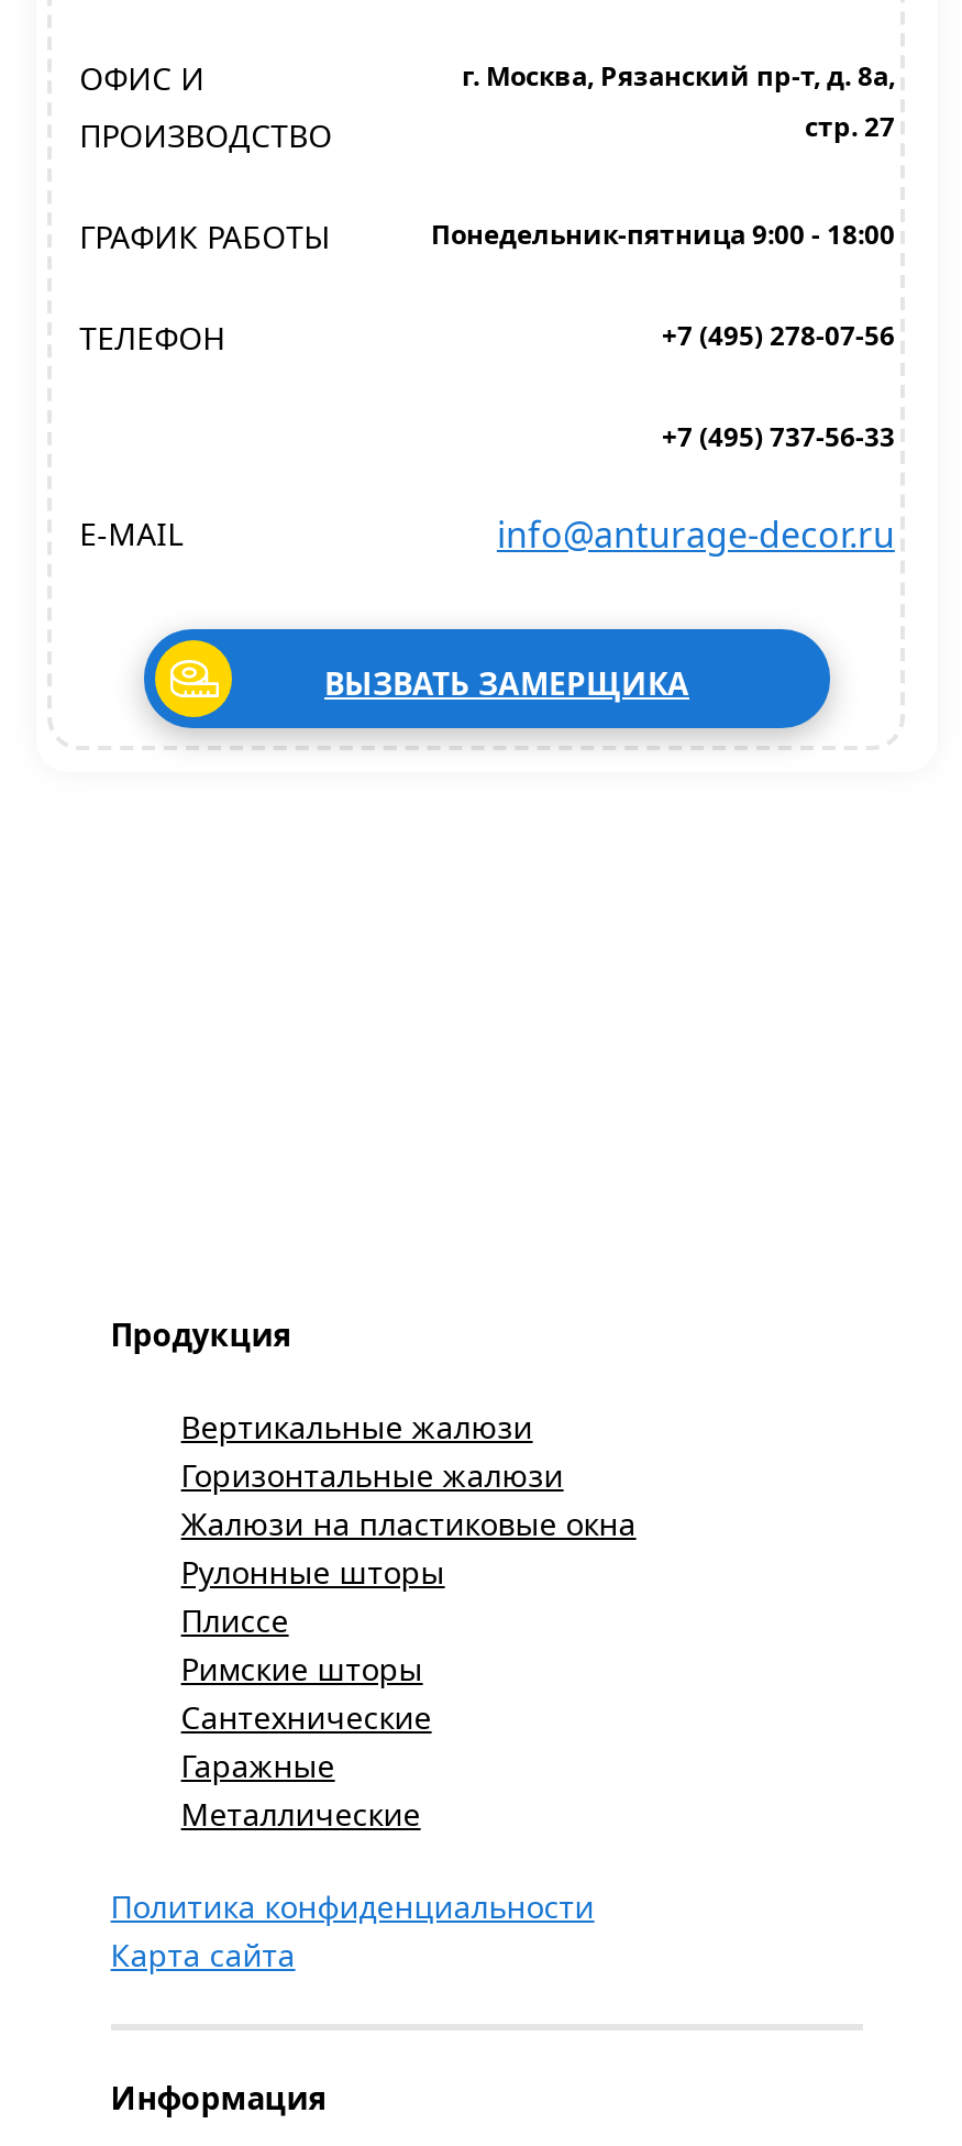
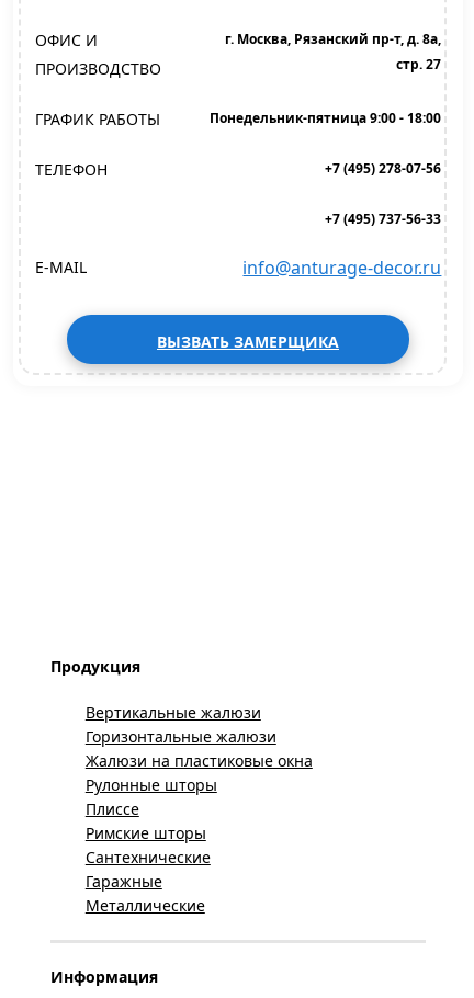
- [image]

- Политика конфиденциальности
- Карта сайта
